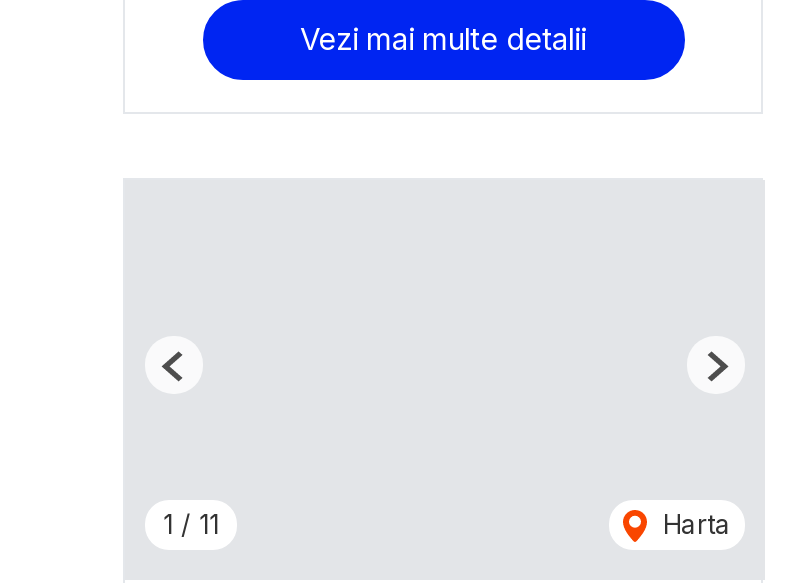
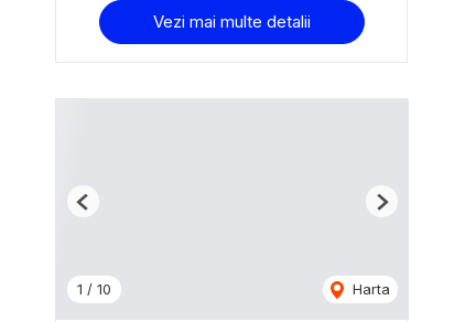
- 1 / 11
+ 1 / 10
